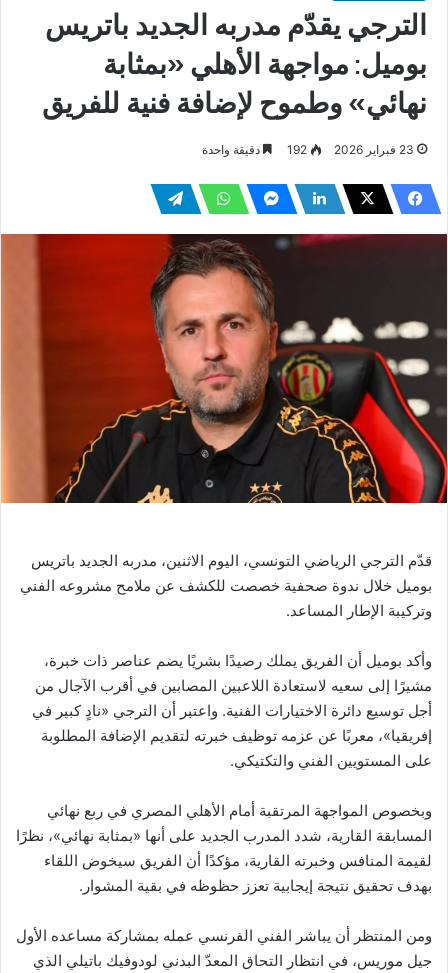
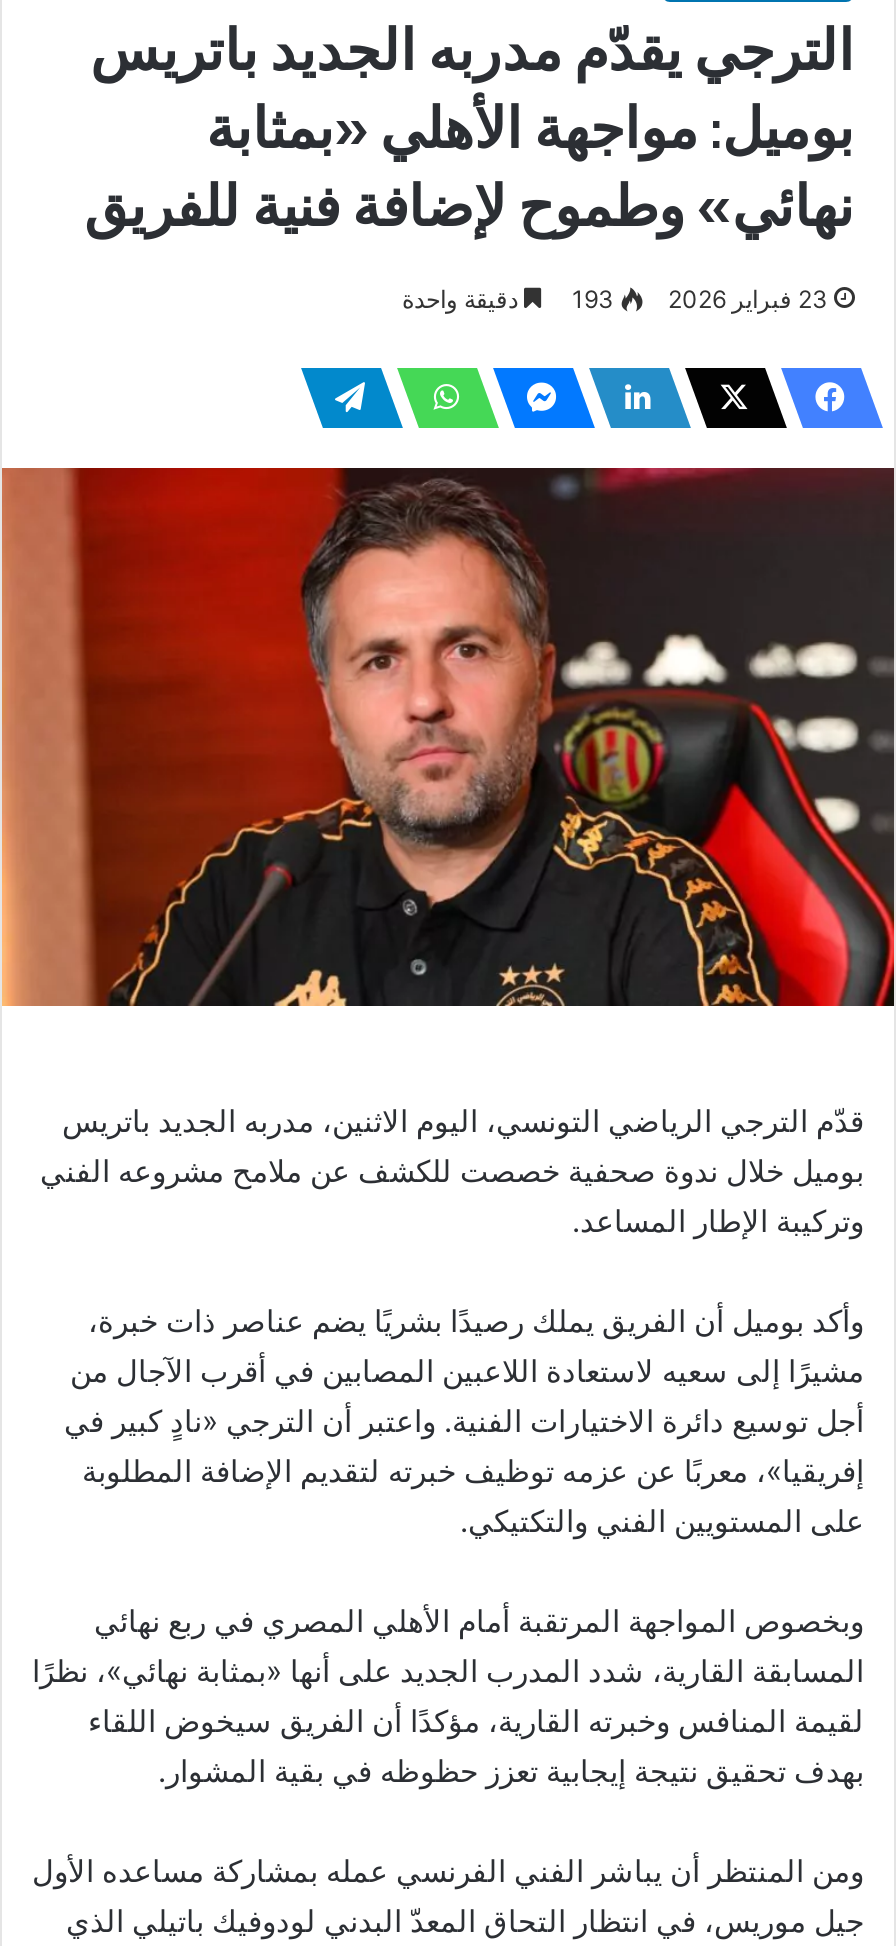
- 192 دقيقة واحدة
+ 193 دقيقة واحدة
